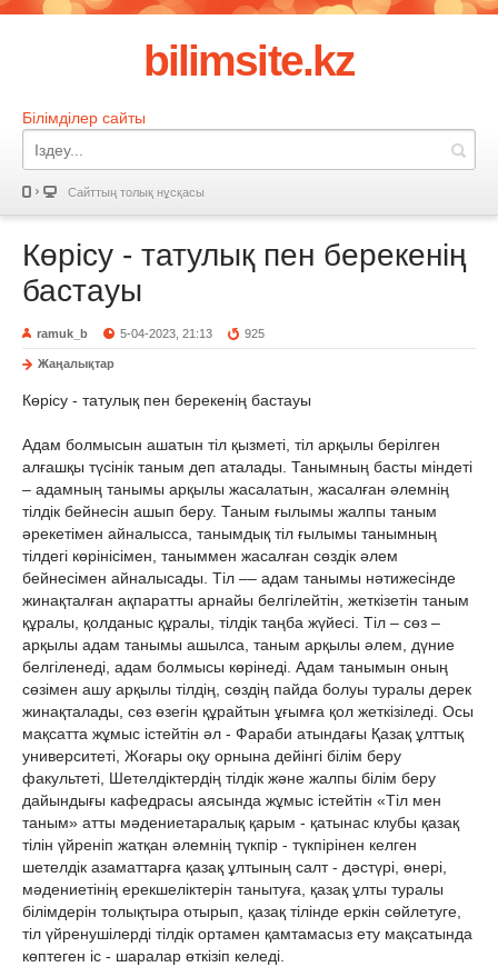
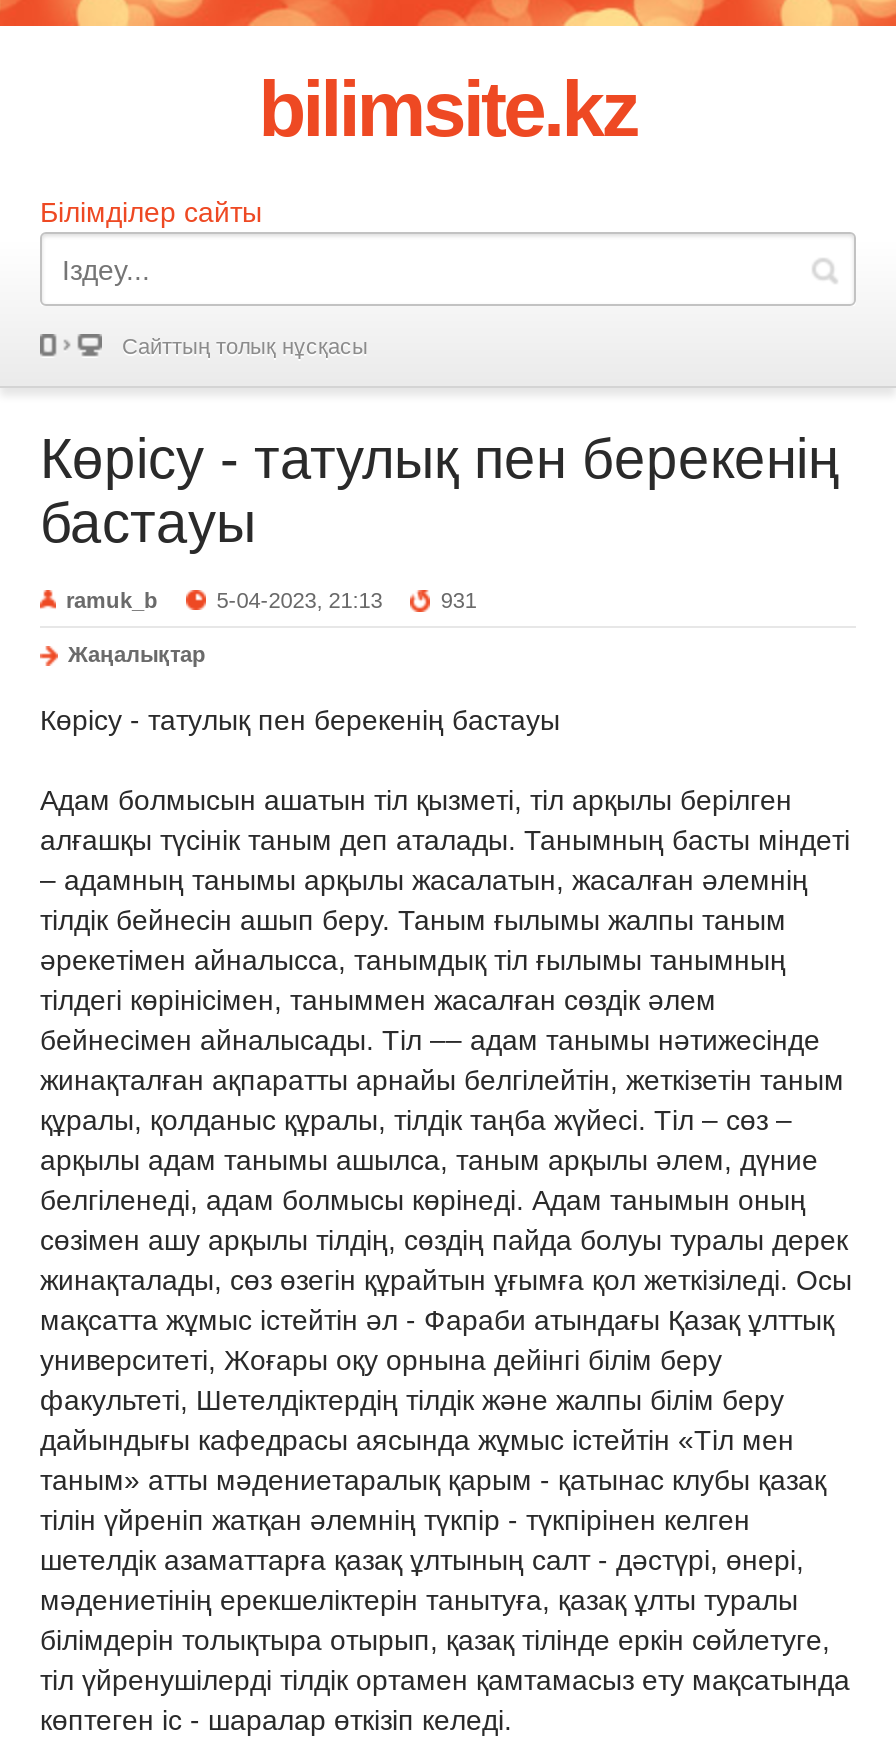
- 925
+ 931
